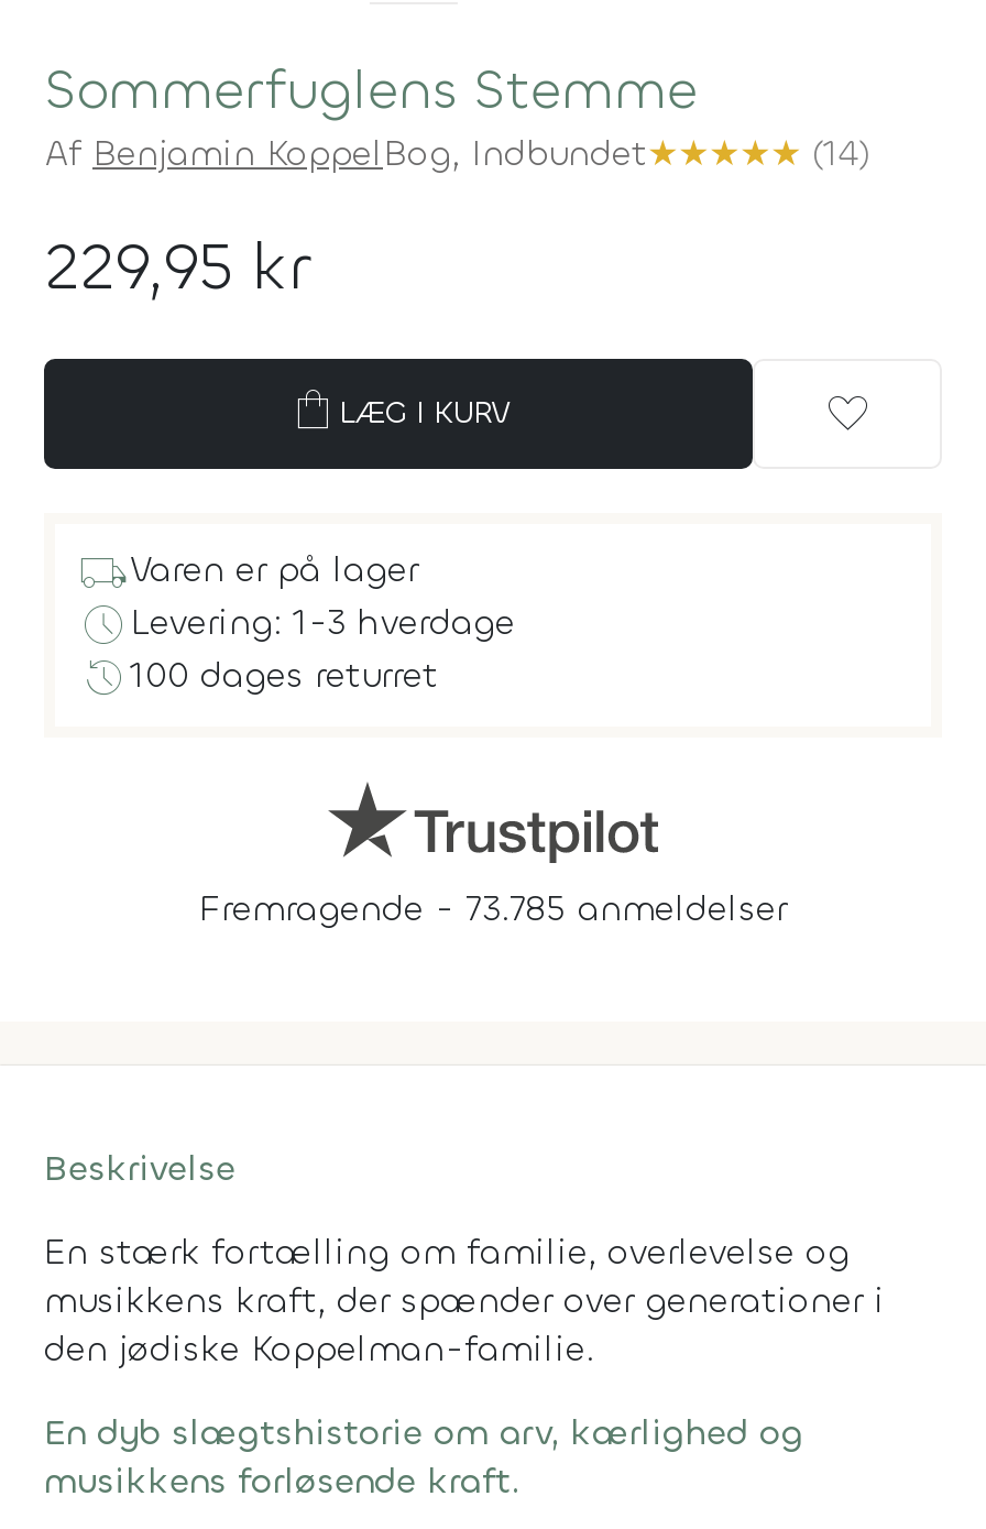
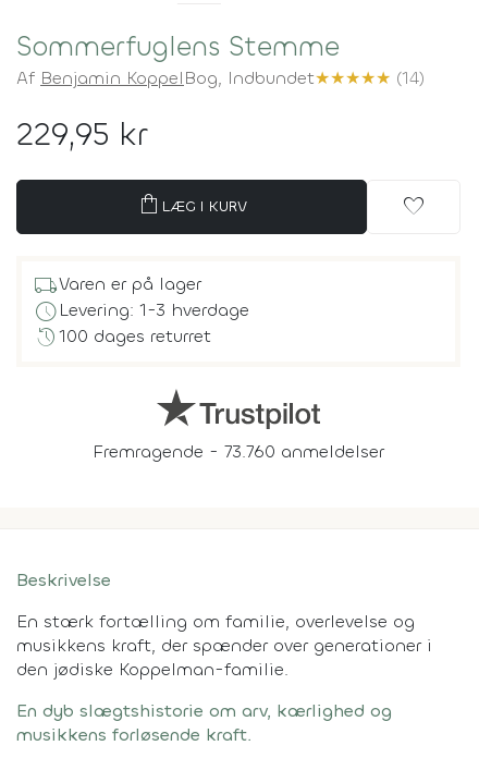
- Fremragende - 73.785 anmeldelser
+ Fremragende - 73.760 anmeldelser
